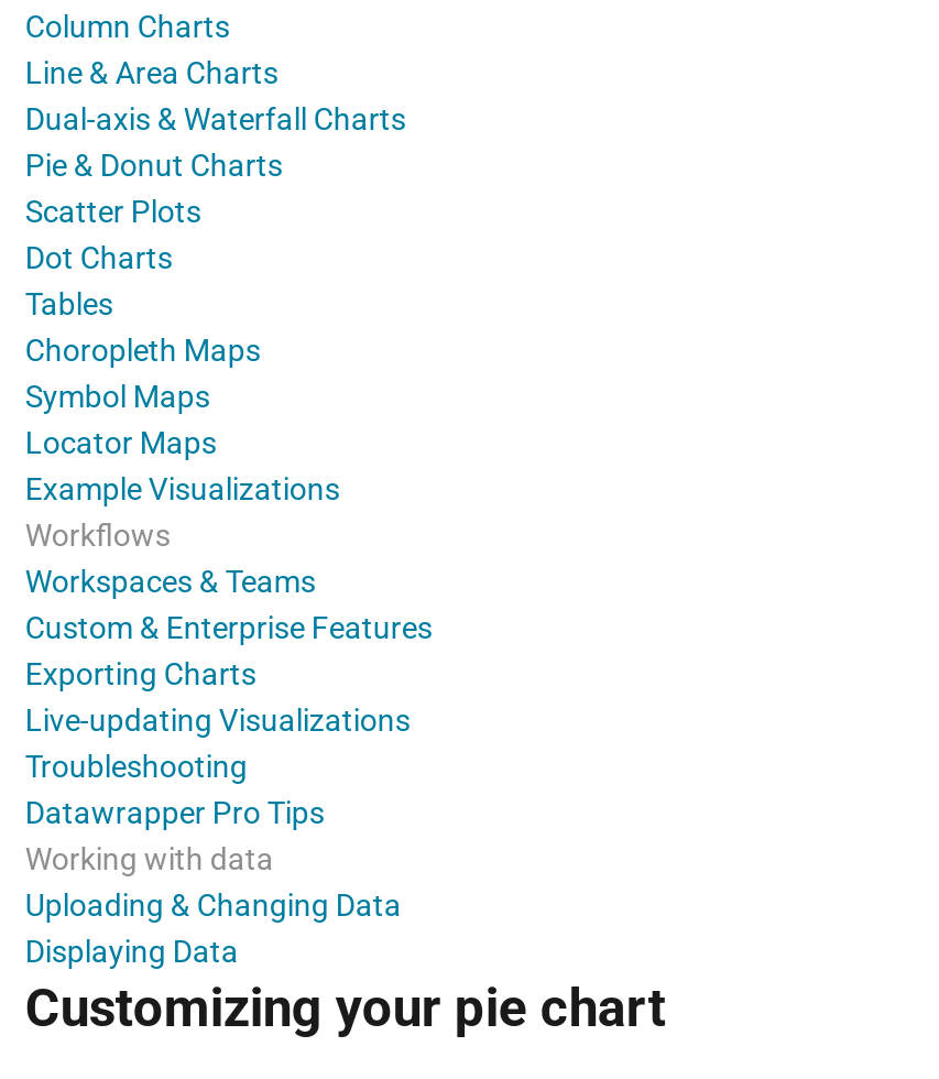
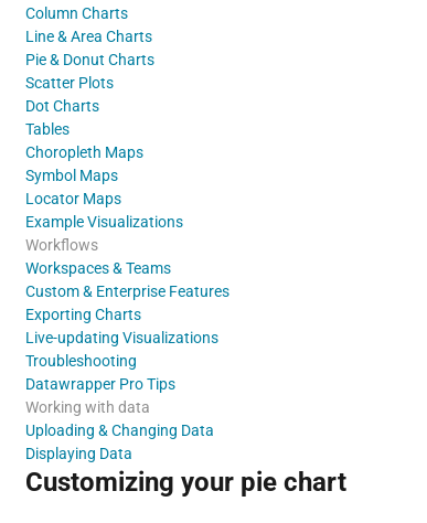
- Dual-axis & Waterfall Charts
